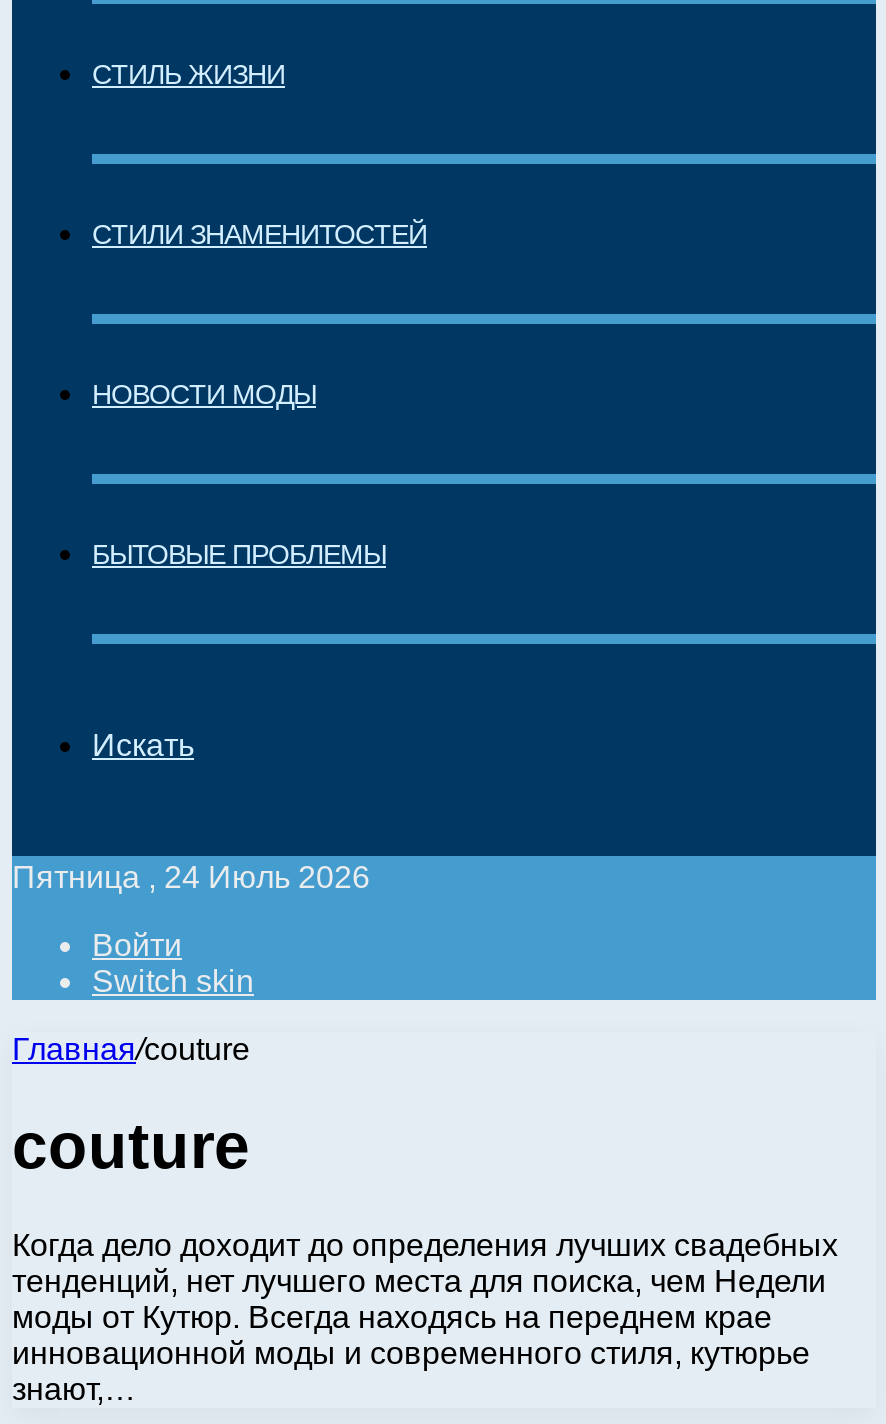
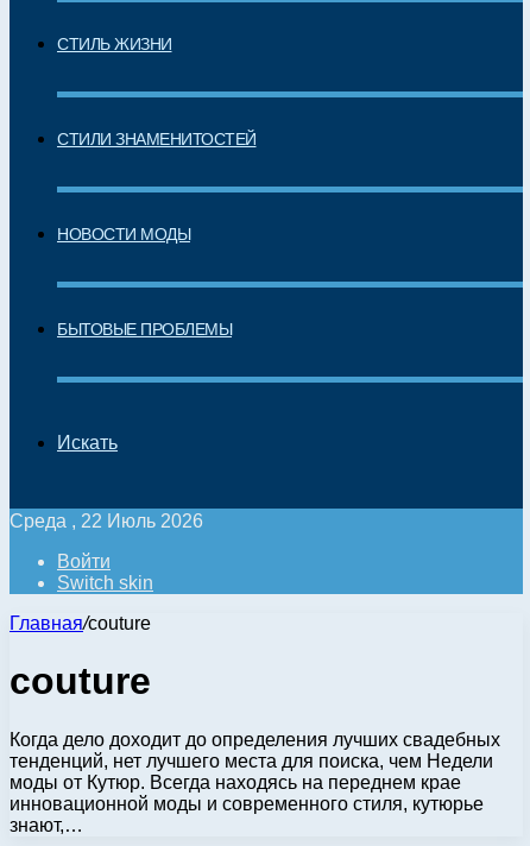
- Пятница , 24 Июль 2026
+ Среда , 22 Июль 2026
